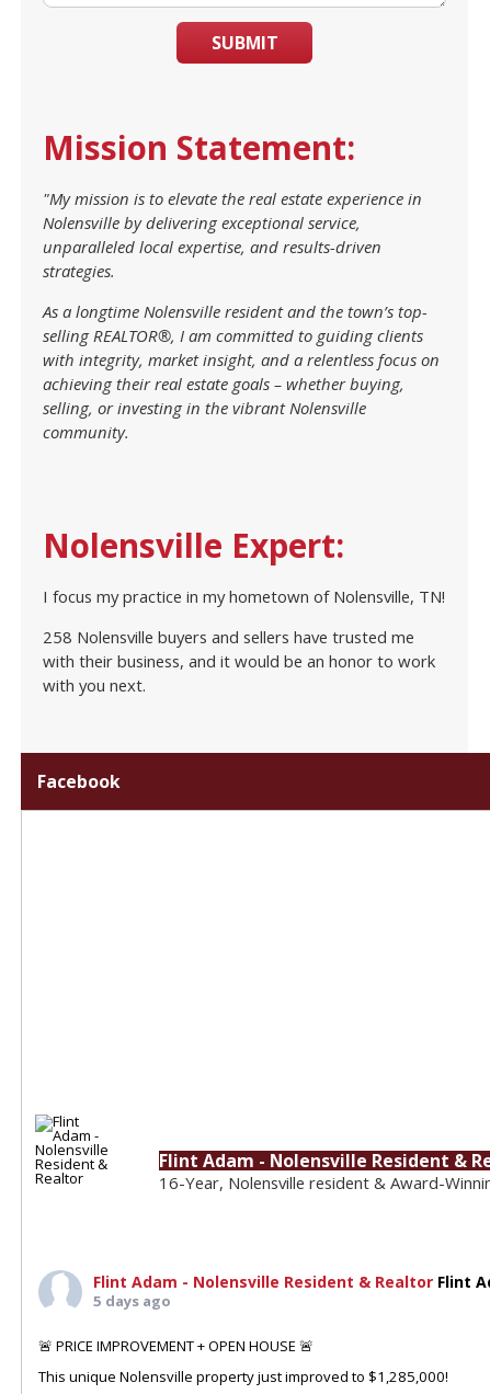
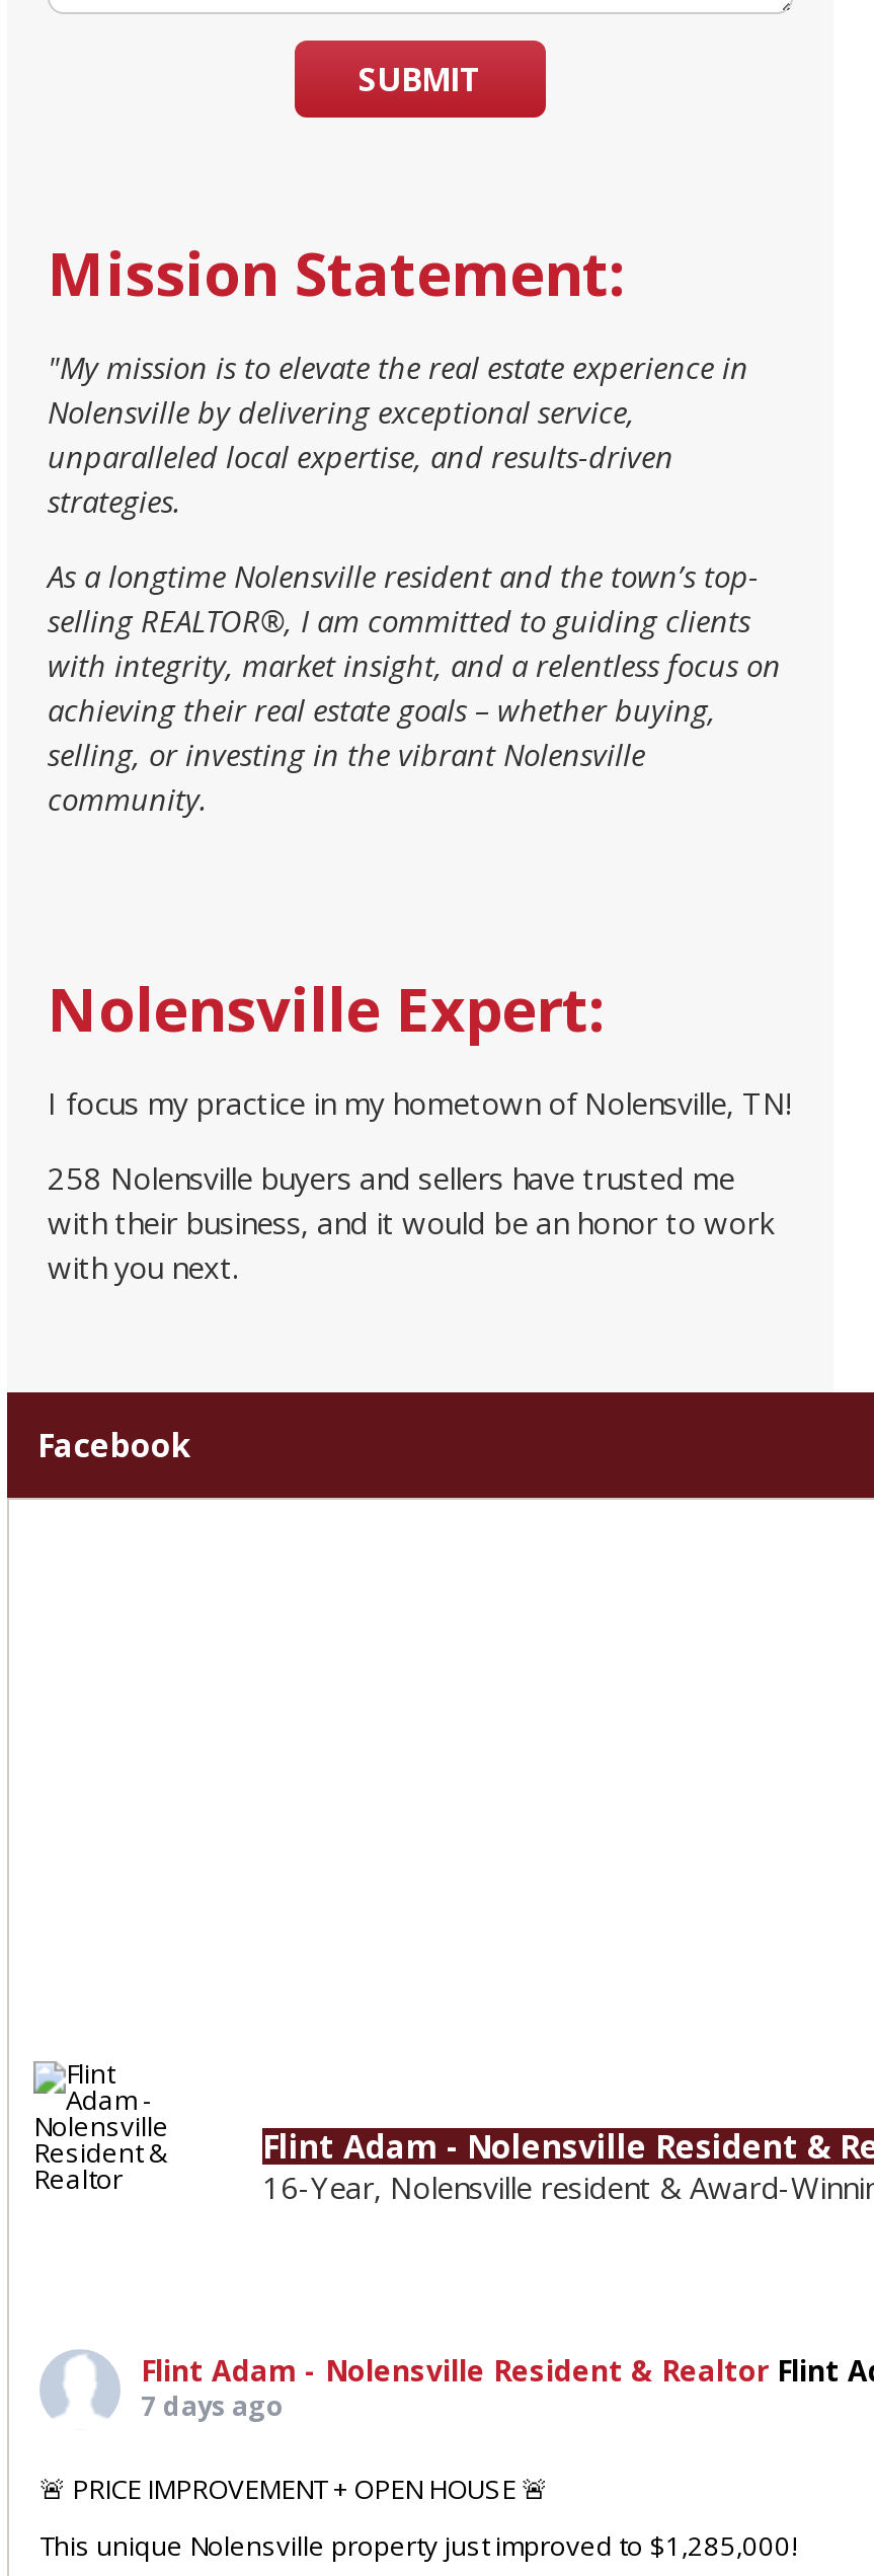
- 5 days ago
+ 7 days ago
